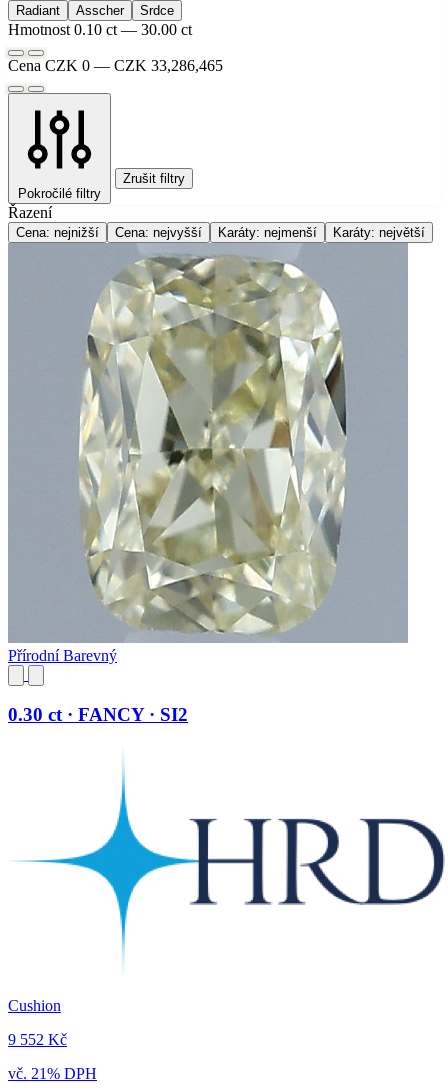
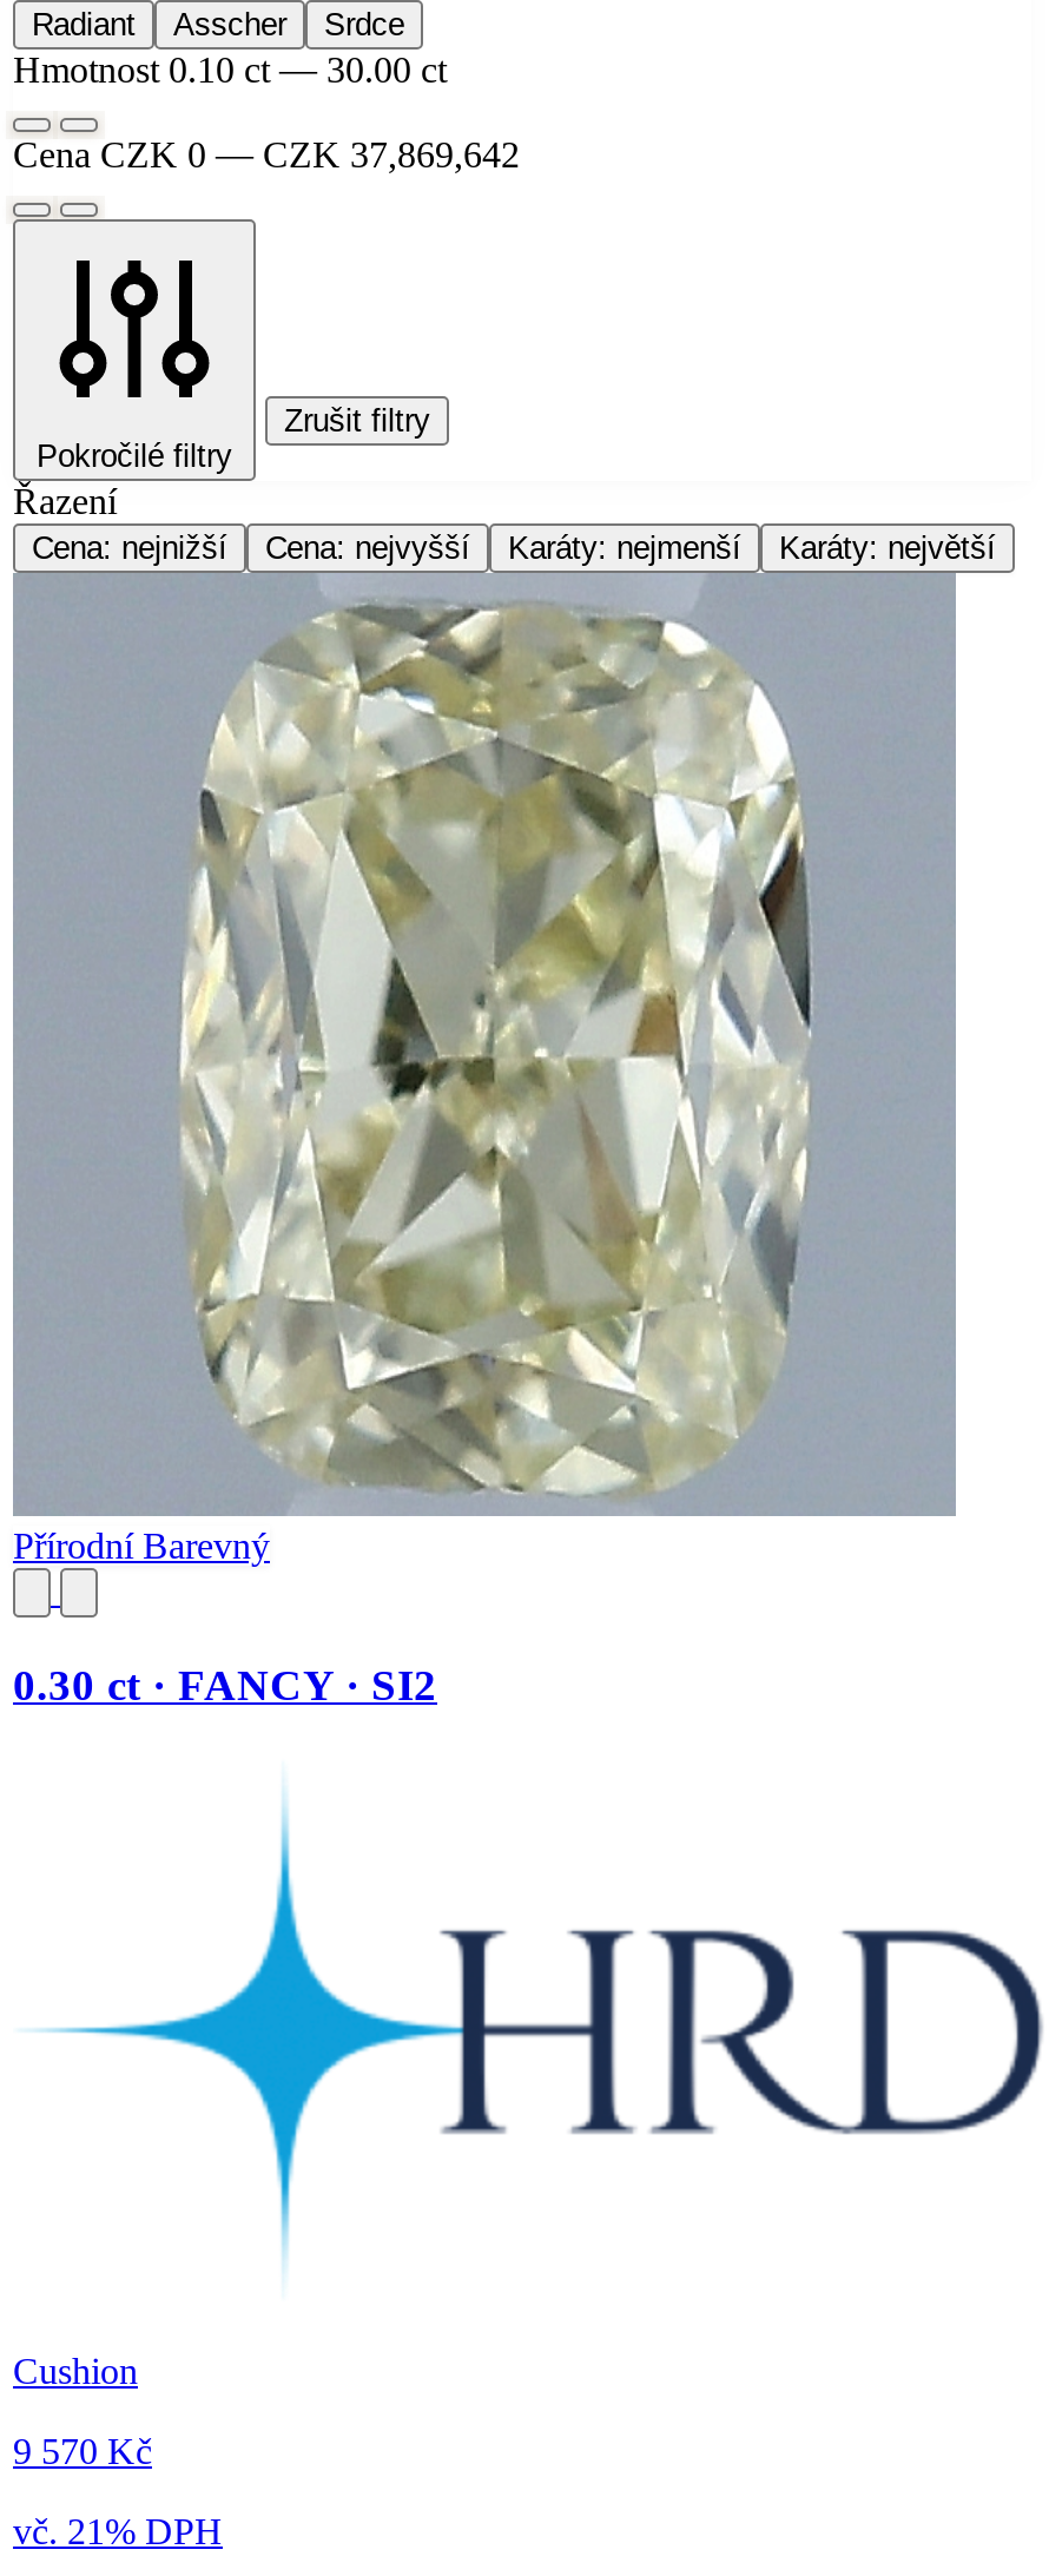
- Cena CZK 0 — CZK 33,286,465
+ Cena CZK 0 — CZK 37,869,642

- 9 552 Kč
+ 9 570 Kč
